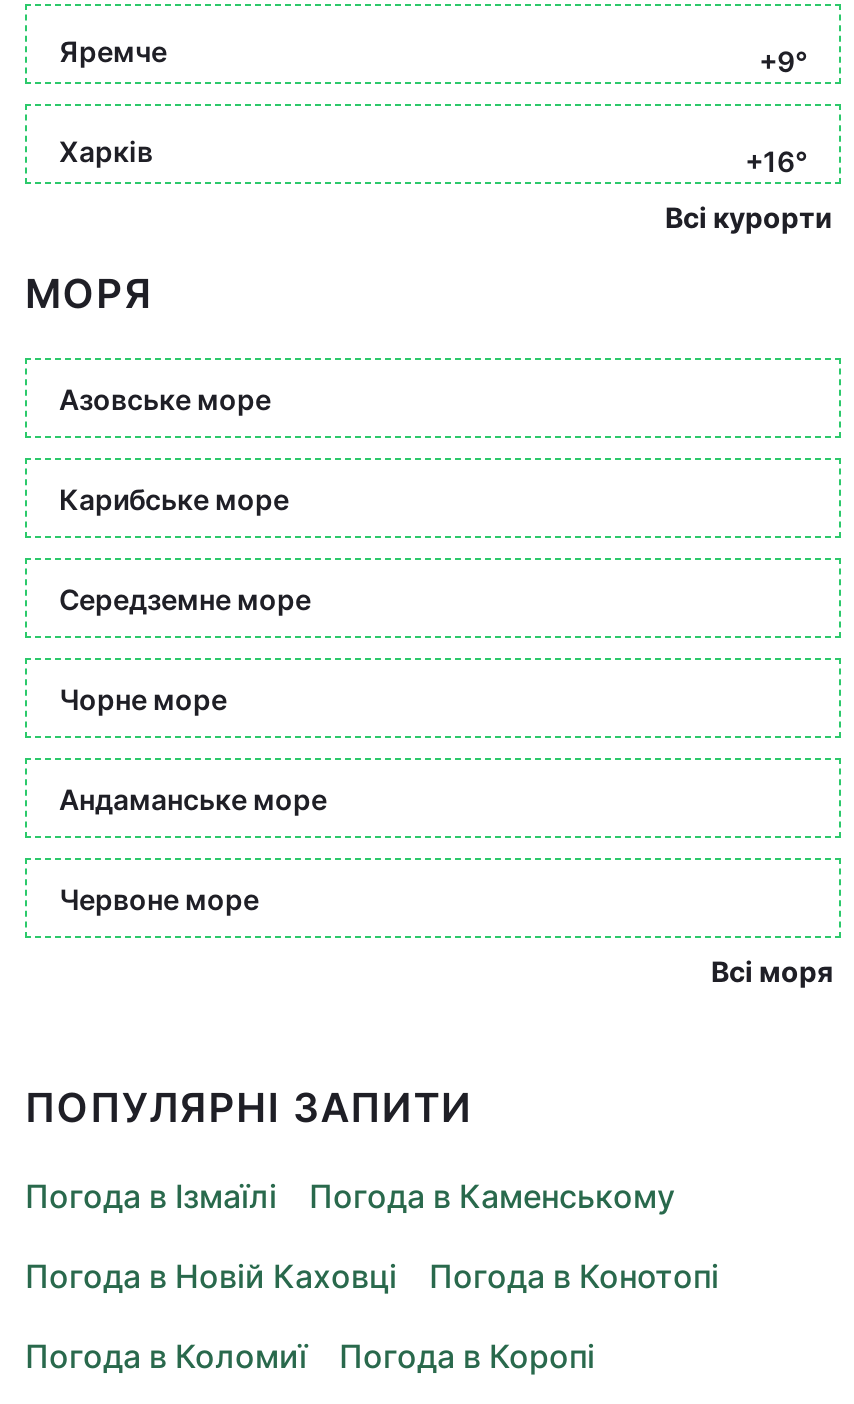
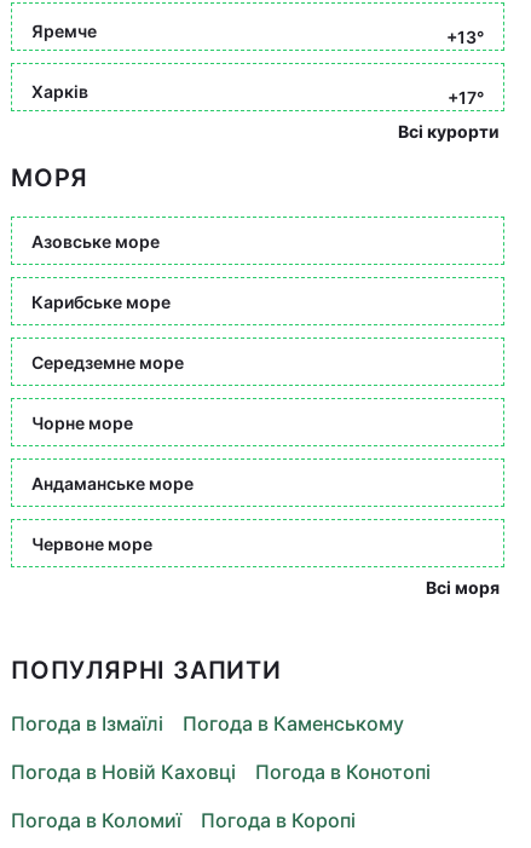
- +9°
+ +13°

- +16°
+ +17°
